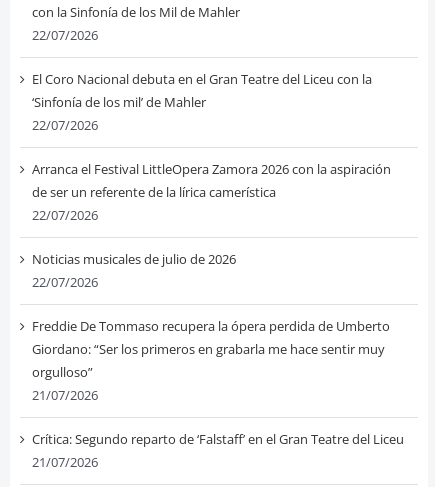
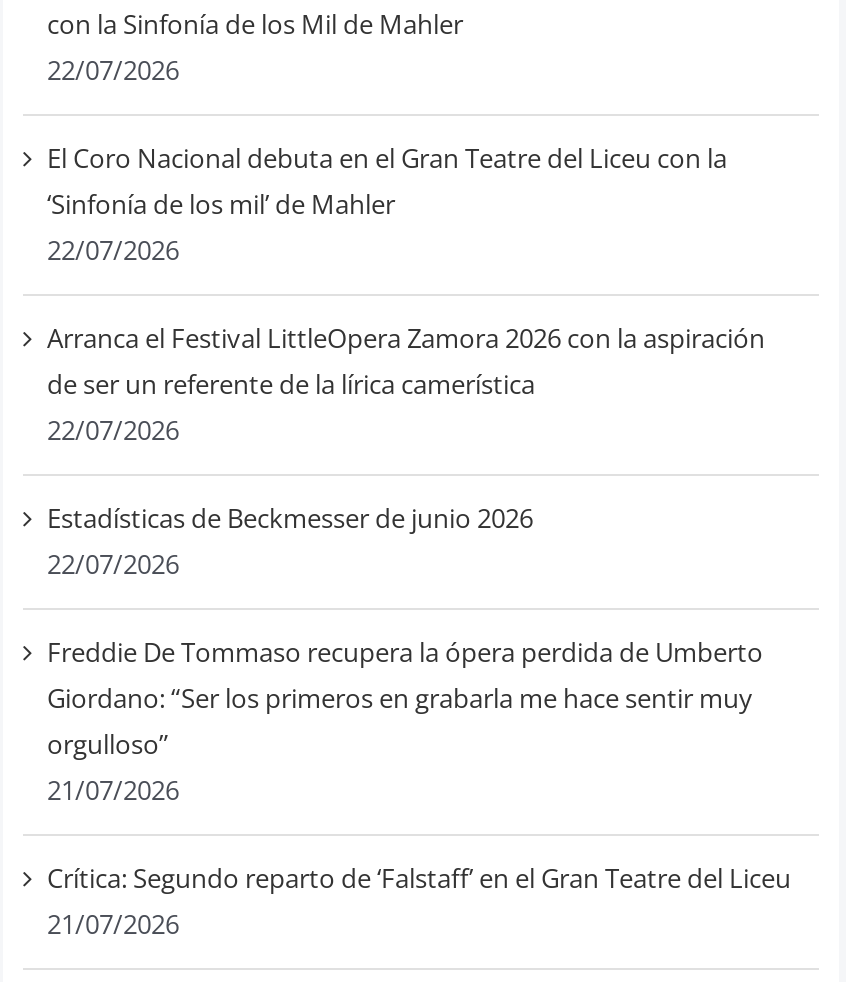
- Noticias musicales de julio de 2026
+ Estadísticas de Beckmesser de junio 2026
